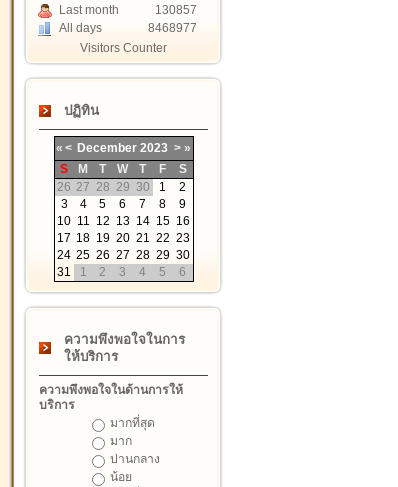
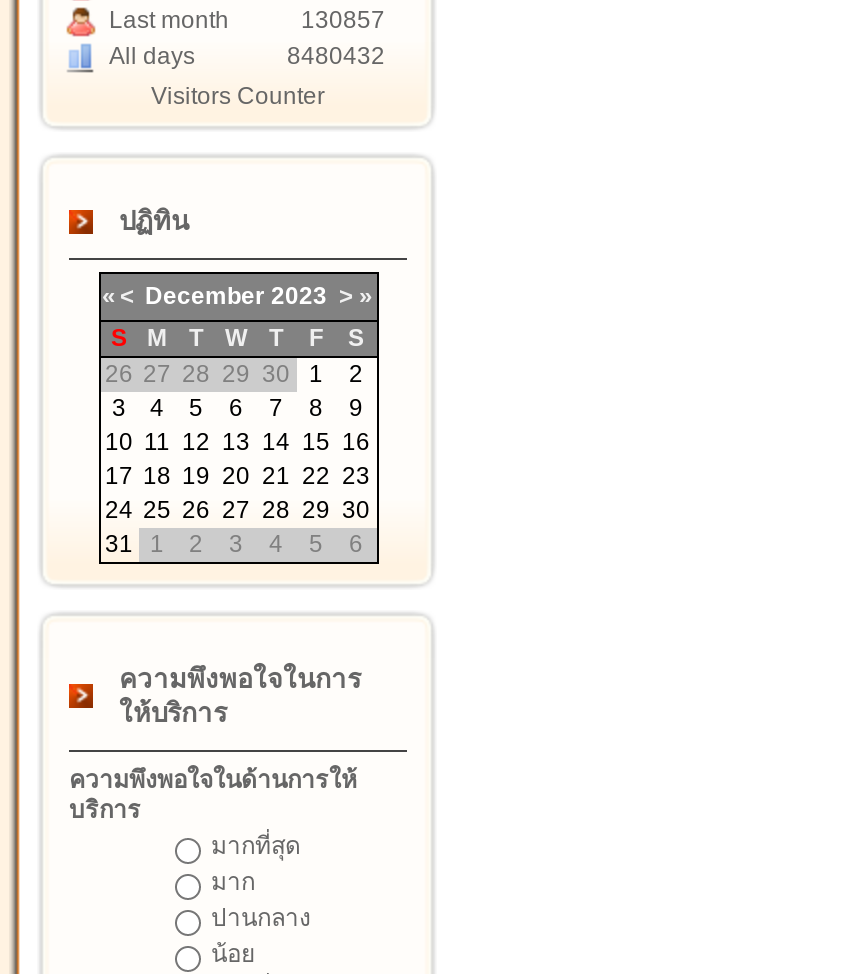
- 8468977
+ 8480432
